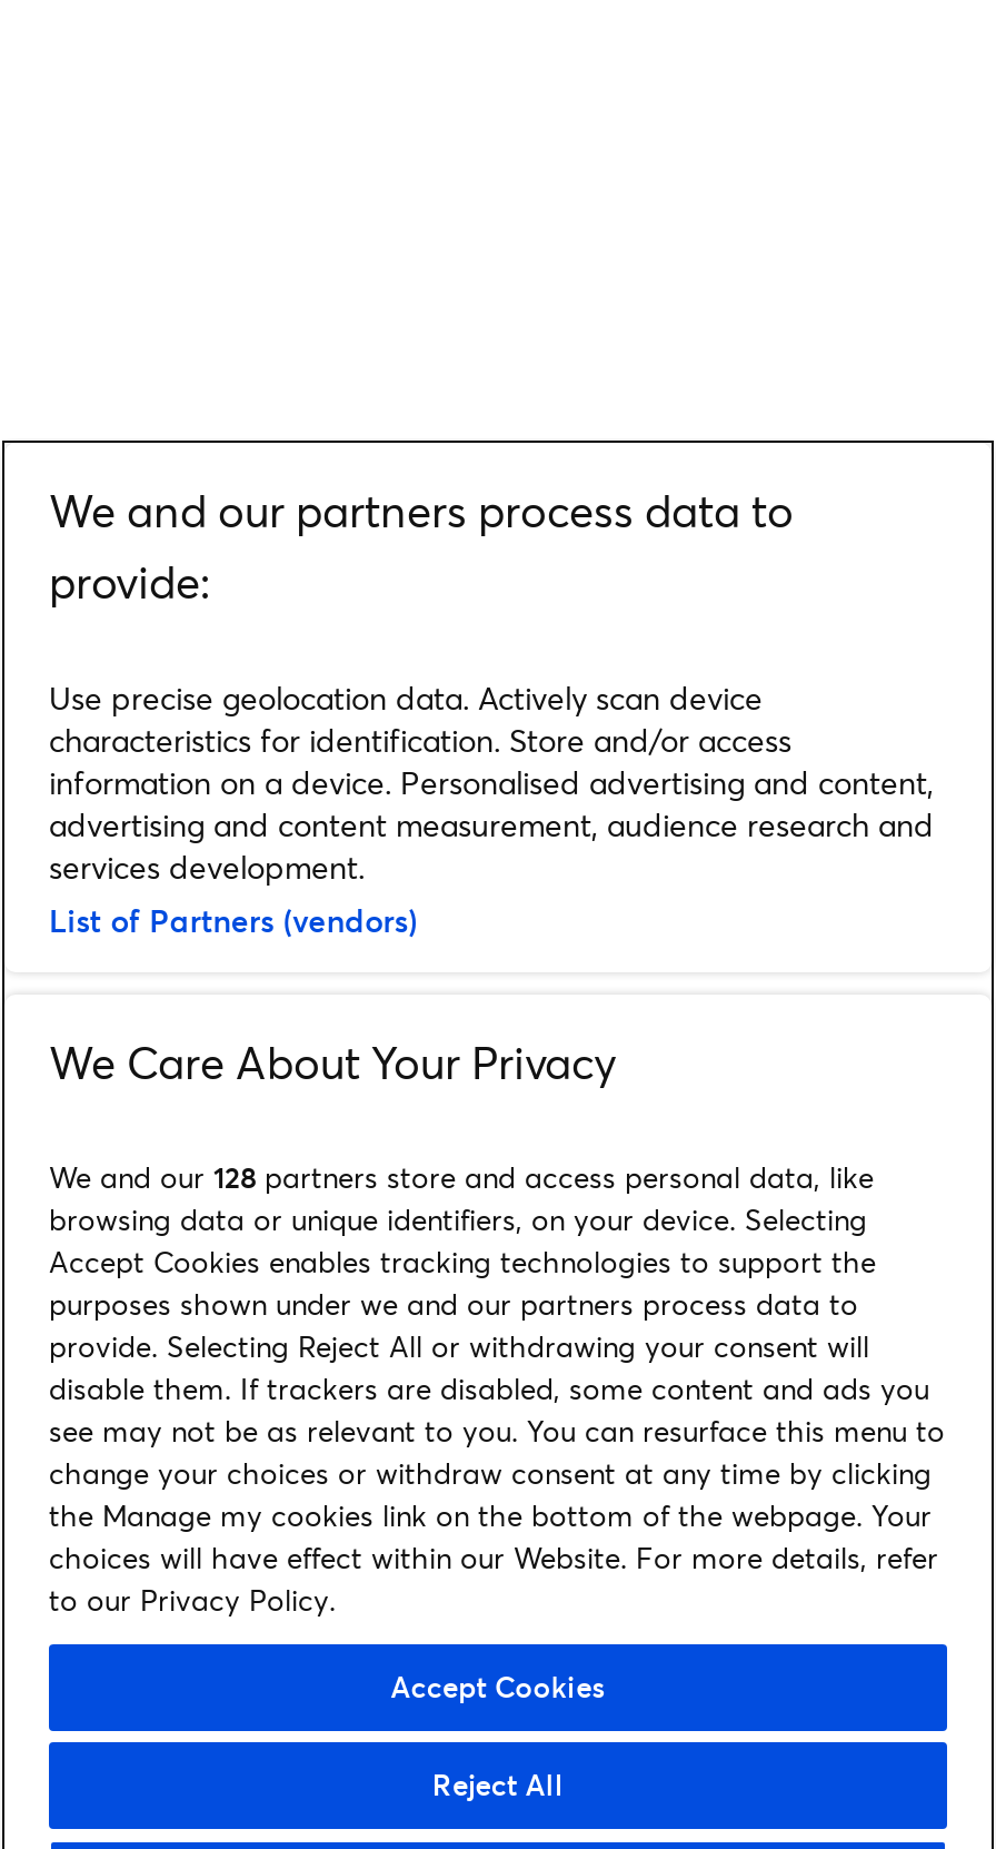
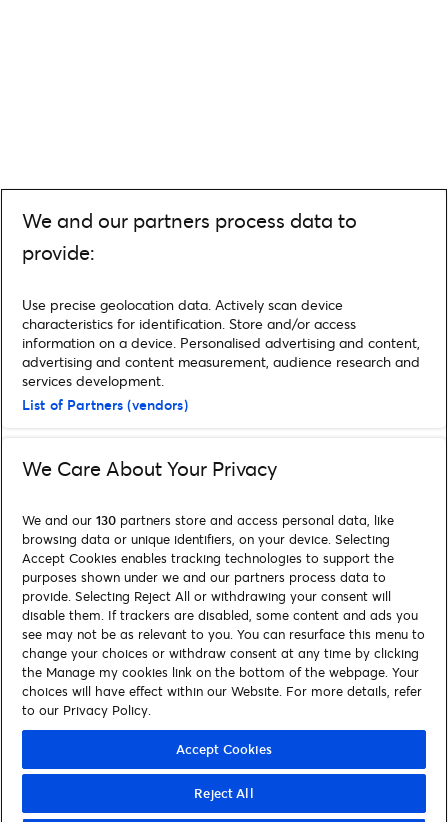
- We and our 128 partners store and access personal data, like
+ We and our 130 partners store and access personal data, like
